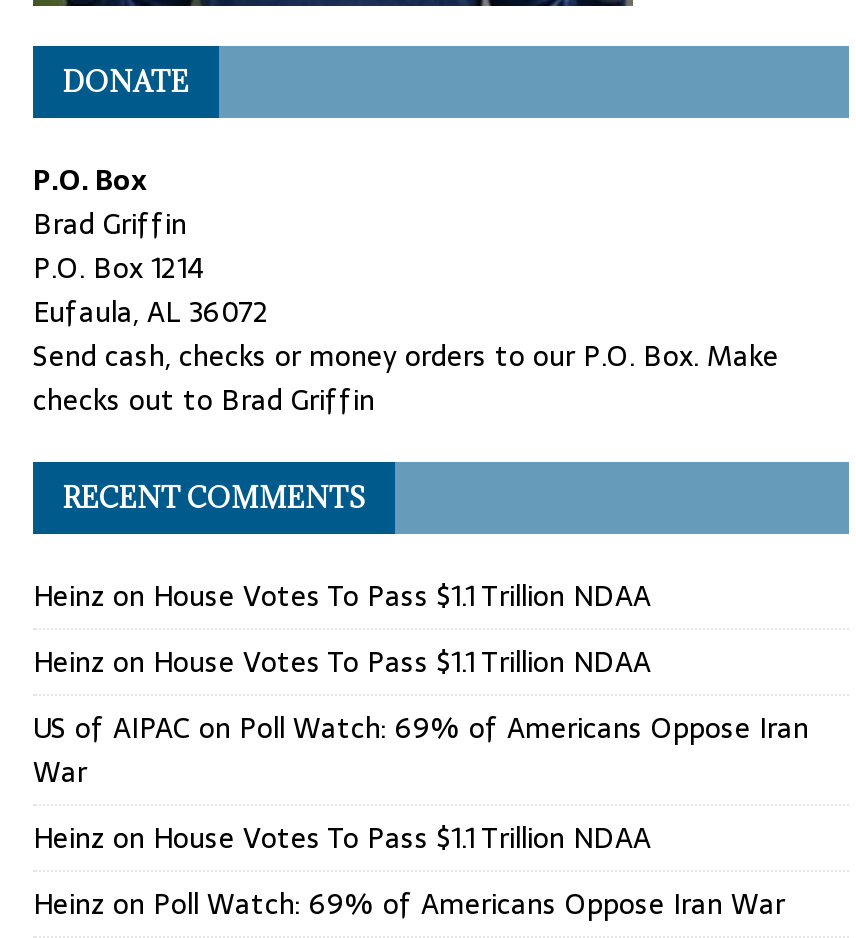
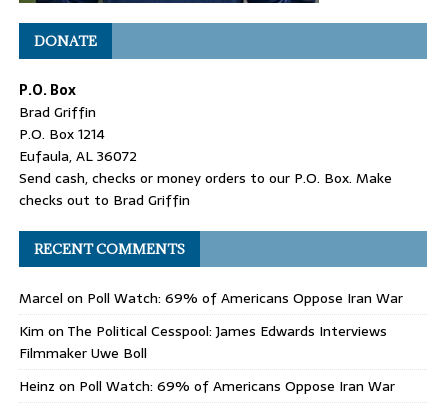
- Heinz on House Votes To Pass $1.1 Trillion NDAA
- Heinz on House Votes To Pass $1.1 Trillion NDAA
- US of AIPAC on Poll Watch: 69% of Americans Oppose Iran
- War
- Heinz on House Votes To Pass $1.1 Trillion NDAA
+ Marcel on Poll Watch: 69% of Americans Oppose Iran War
+ Kim on The Political Cesspool: James Edwards Interviews
+ Filmmaker Uwe Boll
